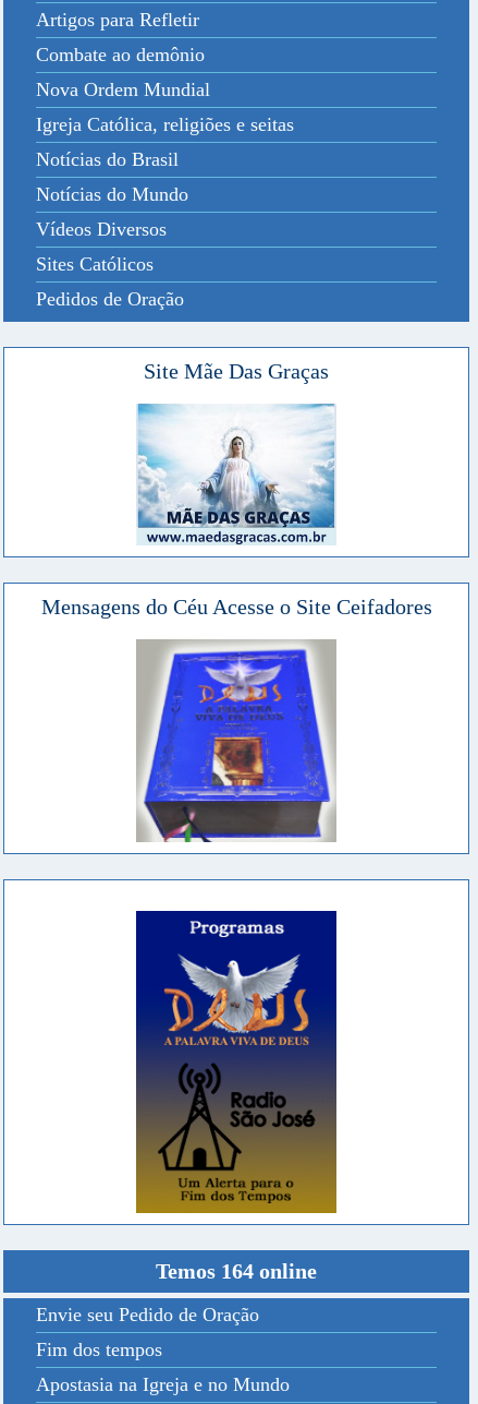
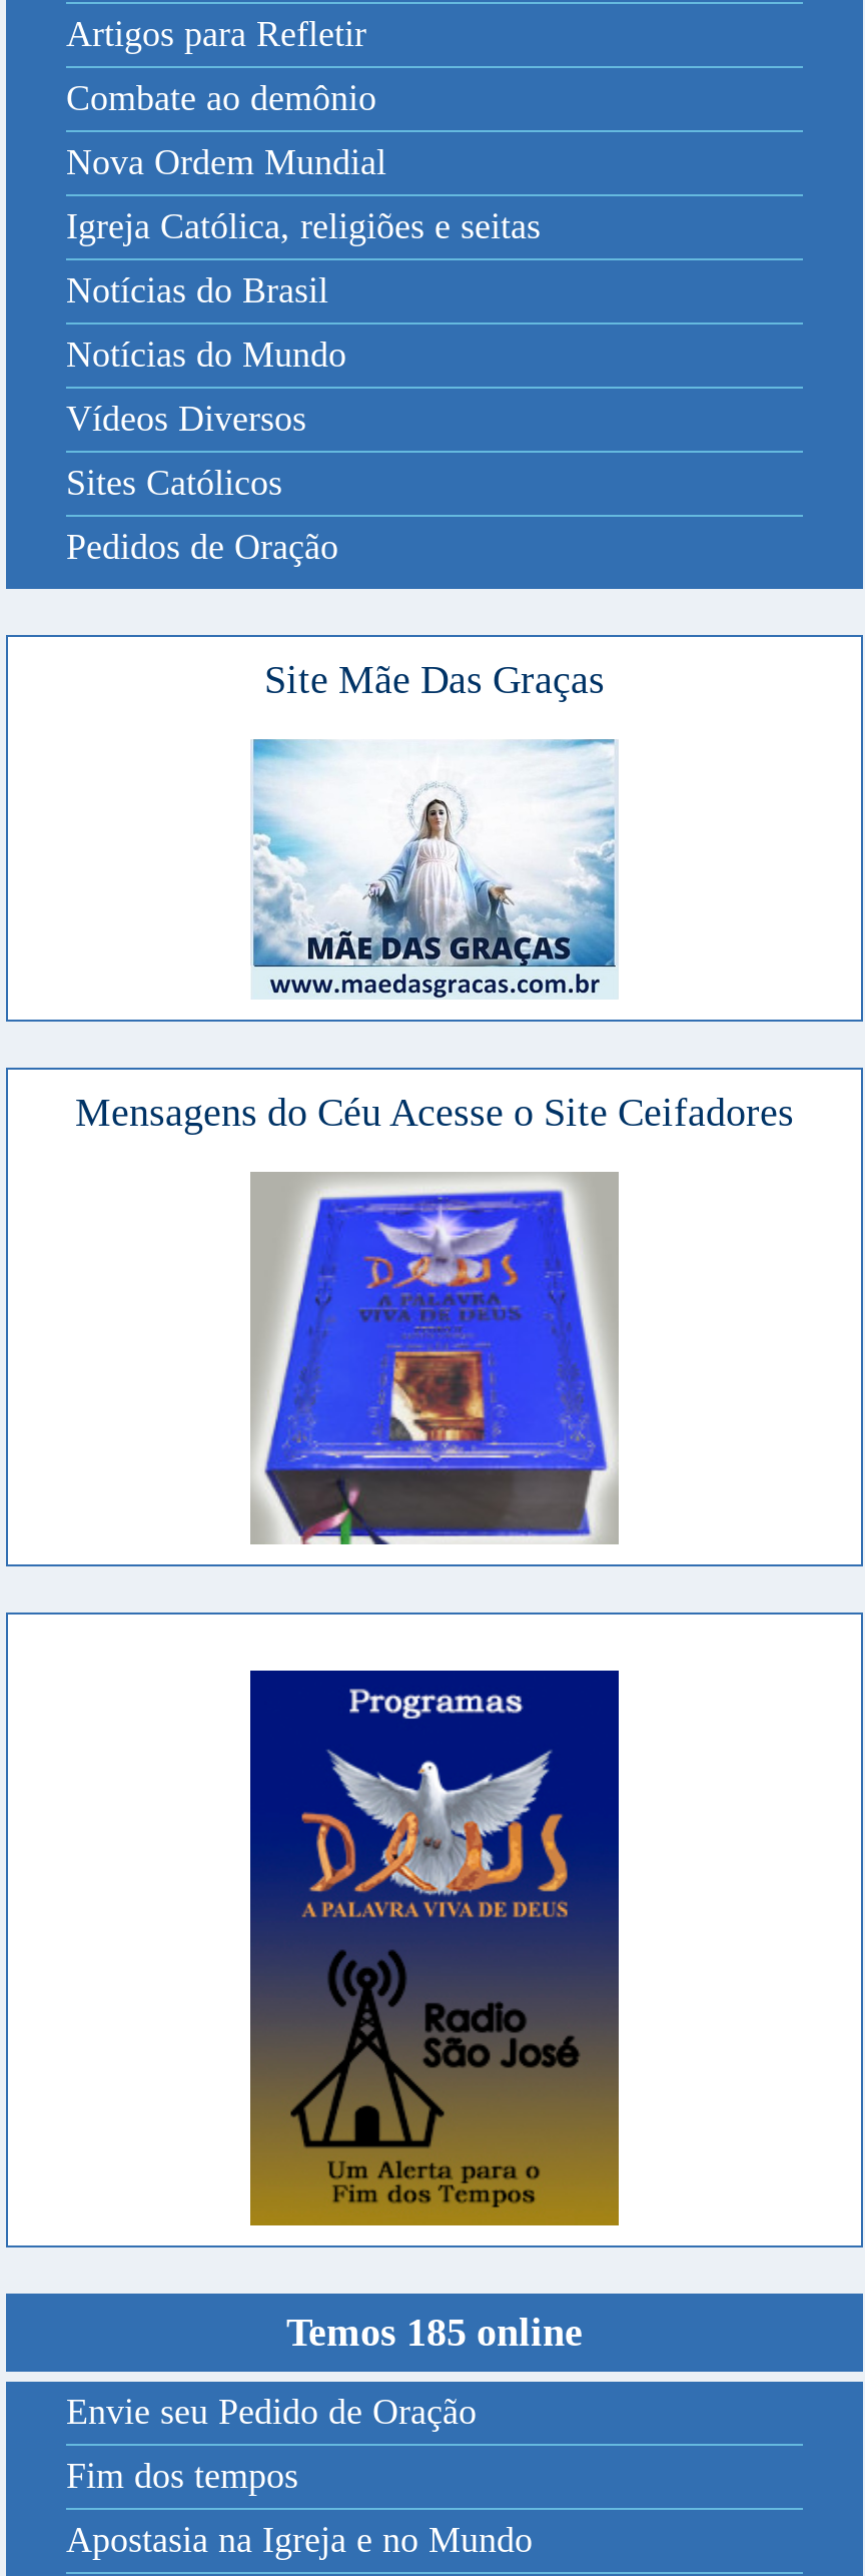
- Temos 164 online
+ Temos 185 online
